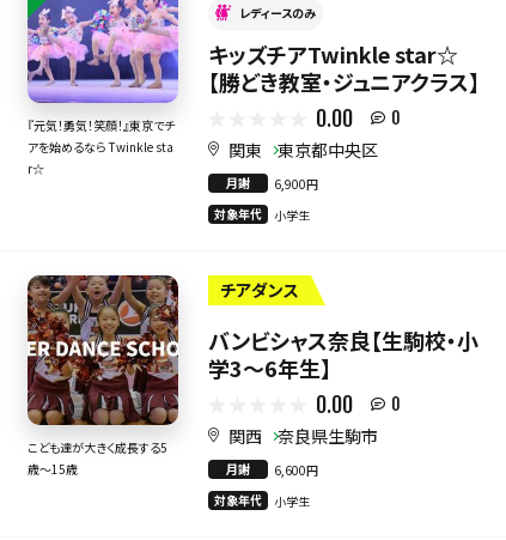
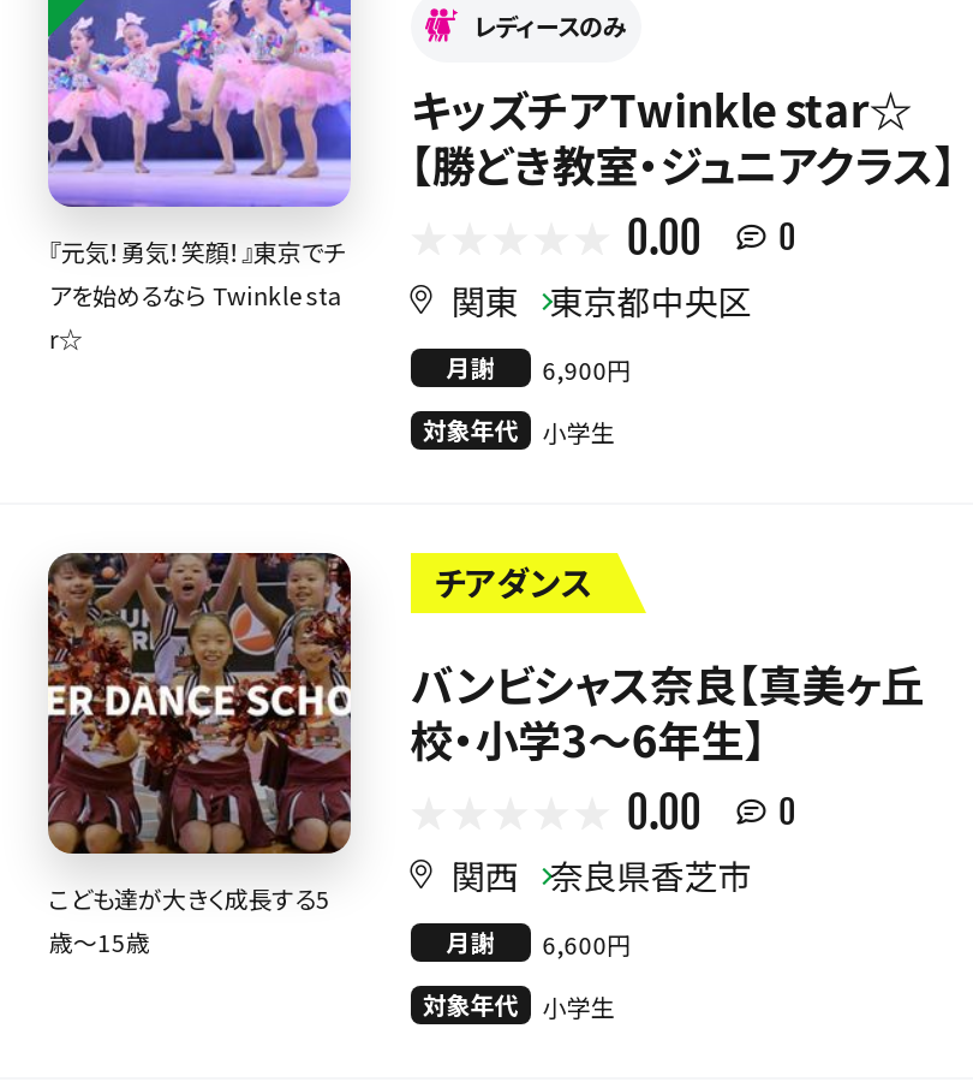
- バンビシャス奈良【生駒校・小
- 学3～6年生】
+ バンビシャス奈良【真美ヶ丘
+ 校・小学3～6年生】

- 奈良県生駒市
+ 奈良県香芝市
